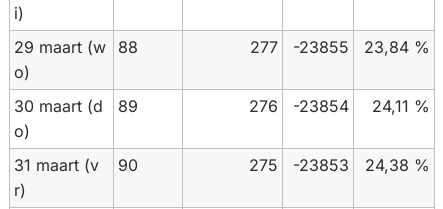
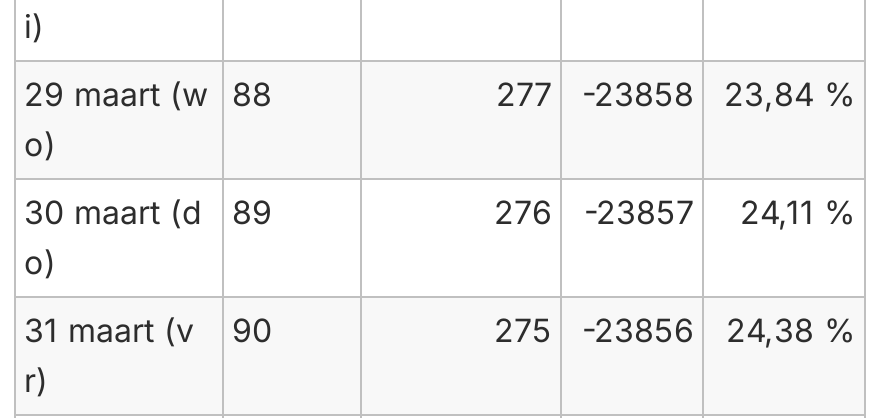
- 277 -23855 23,84 %
+ 277 -23858 23,84 %

- 276 -23854 24,11 %
+ 276 -23857 24,11 %

- 275 -23853 24,38 %
+ 275 -23856 24,38 %
